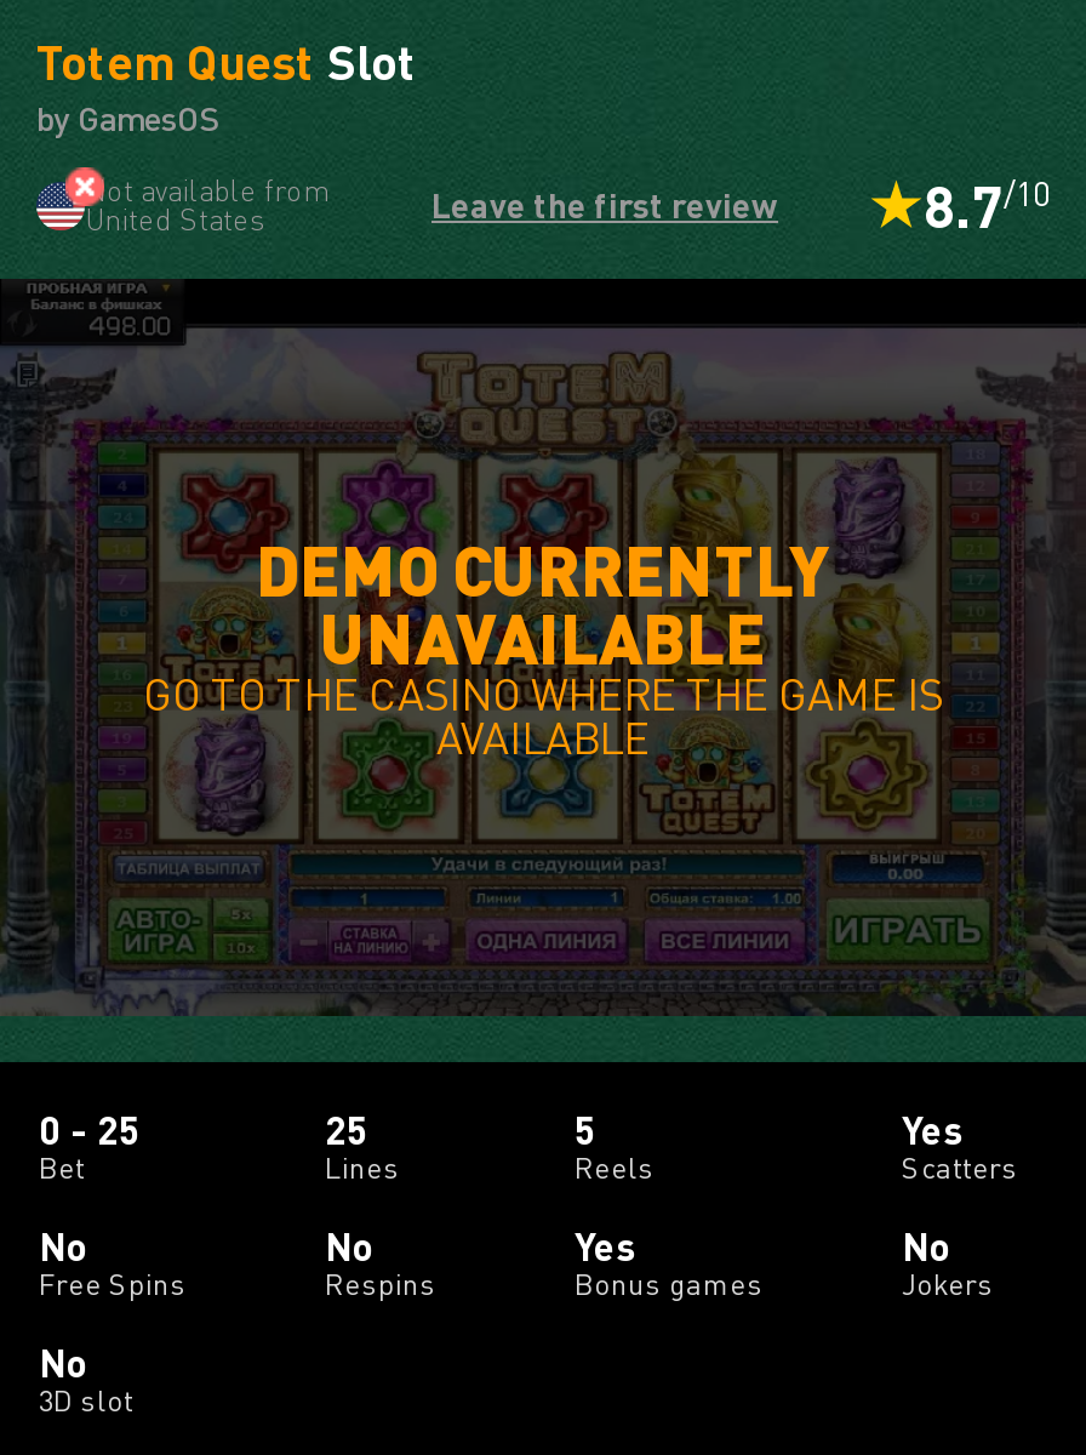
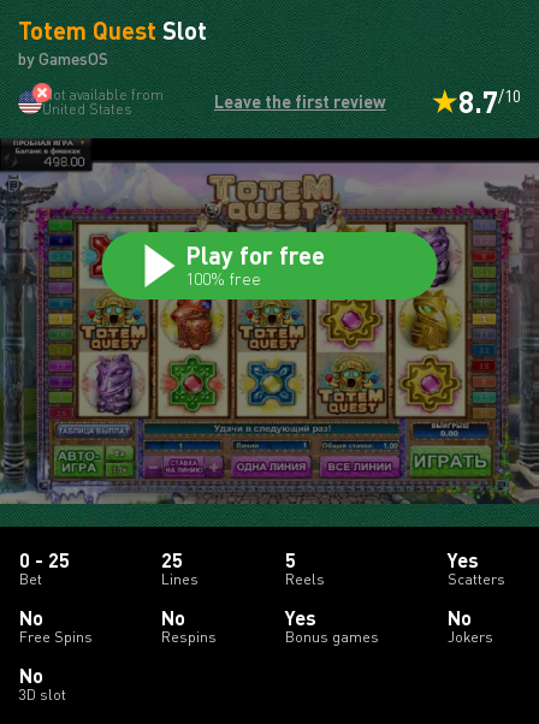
- [image]
- DEMO CURRENTLY
- UNAVAILABLE
- GO TO THE CASINO WHERE THE GAME IS
- AVAILABLE
+ [image]
+ Play for free
+ 100% free
